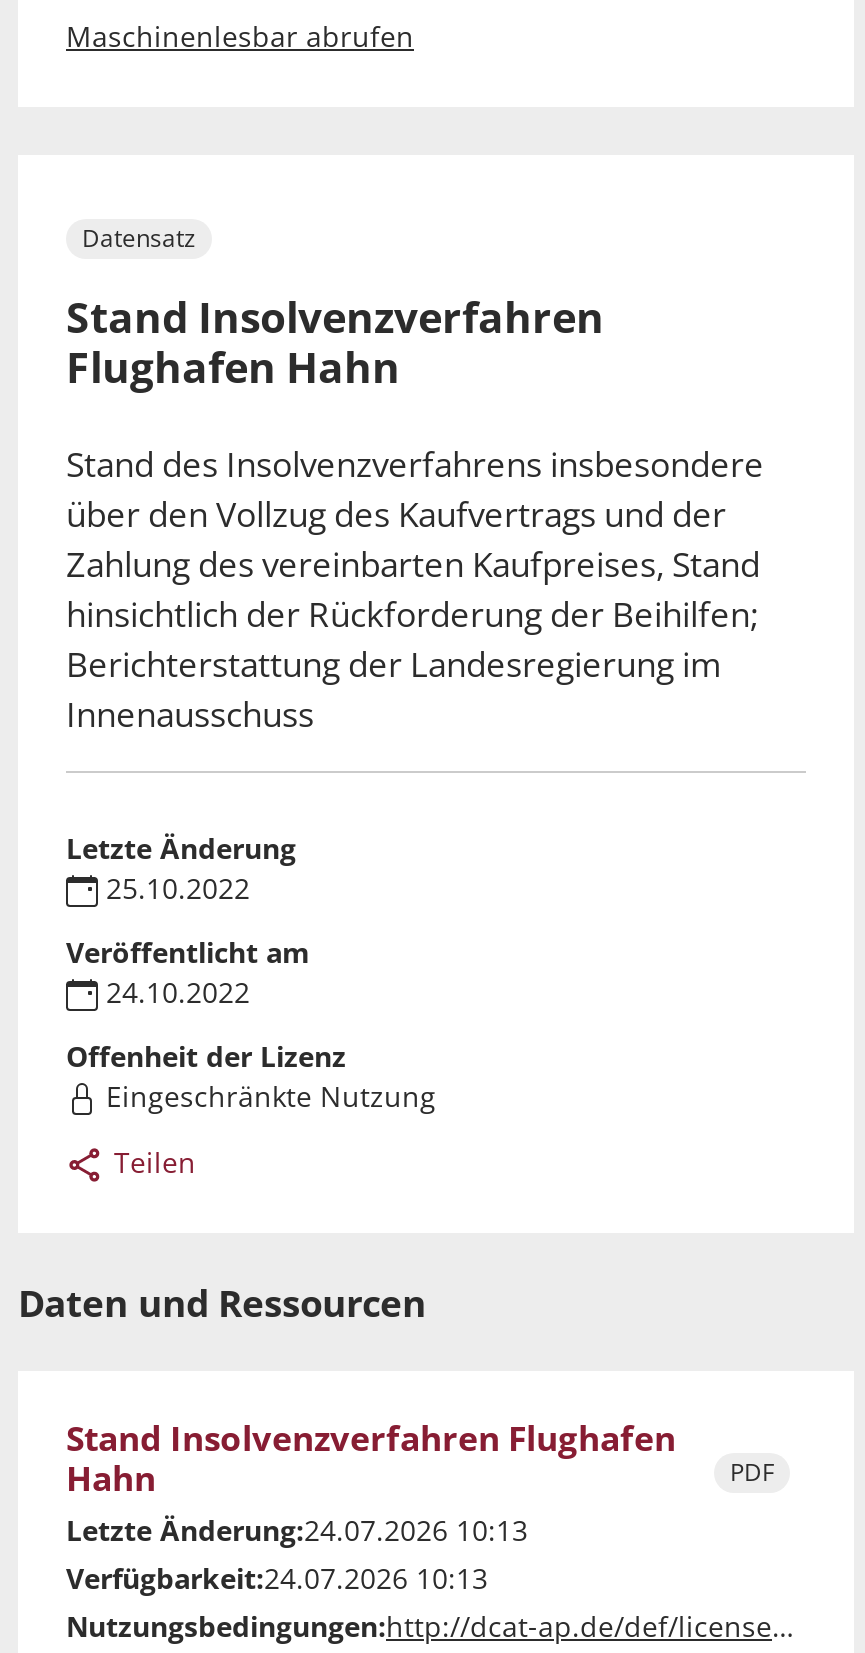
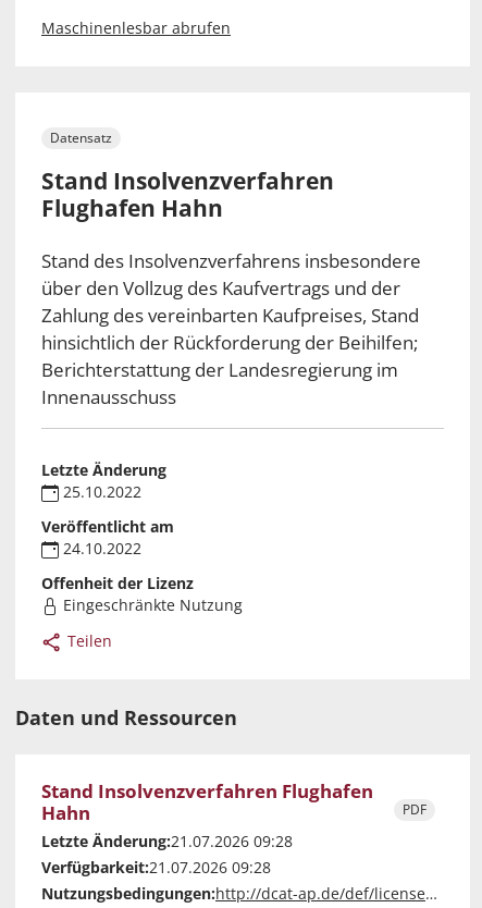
- Letzte Änderung:24.07.2026 10:13
+ Letzte Änderung:21.07.2026 09:28

- Verfügbarkeit:24.07.2026 10:13
+ Verfügbarkeit:21.07.2026 09:28
